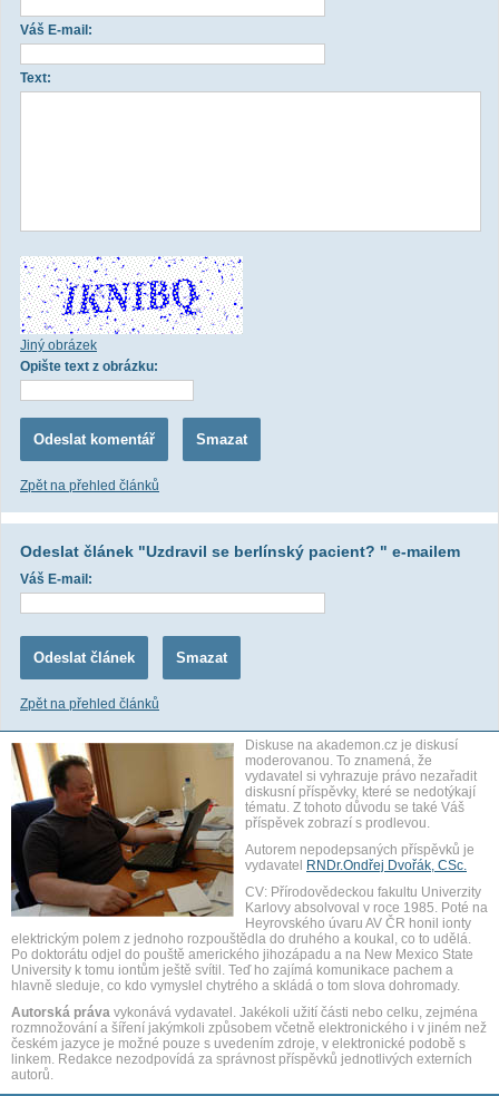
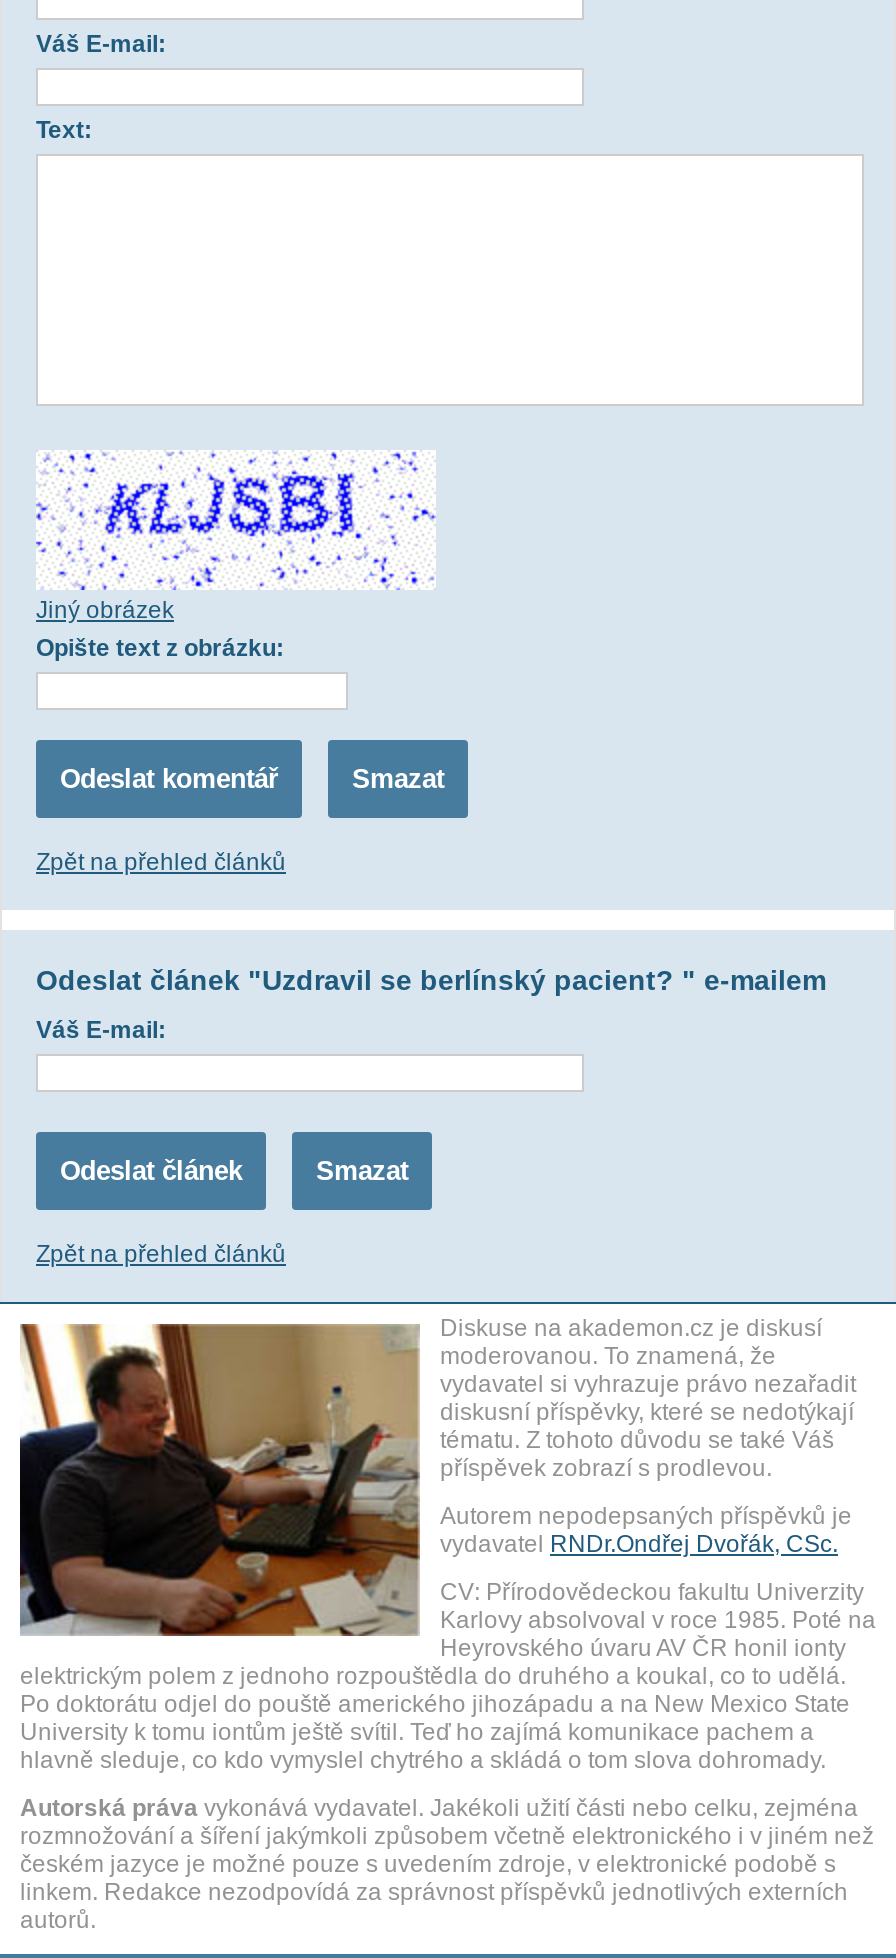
- [image]
+ [image]
